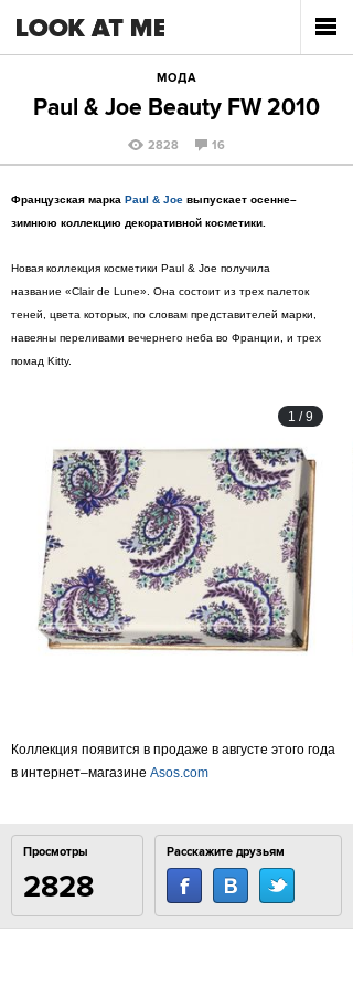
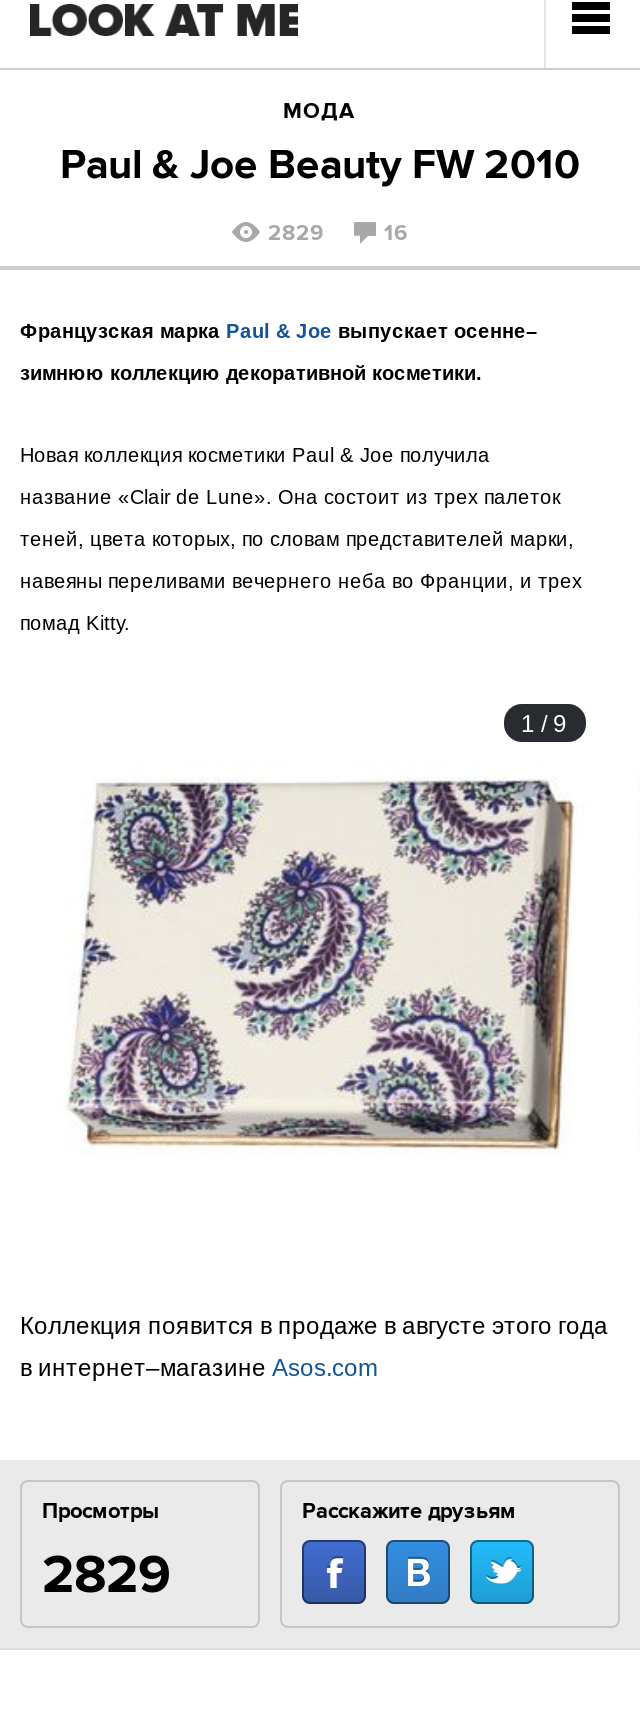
- 2828
+ 2829

- 2828
+ 2829
